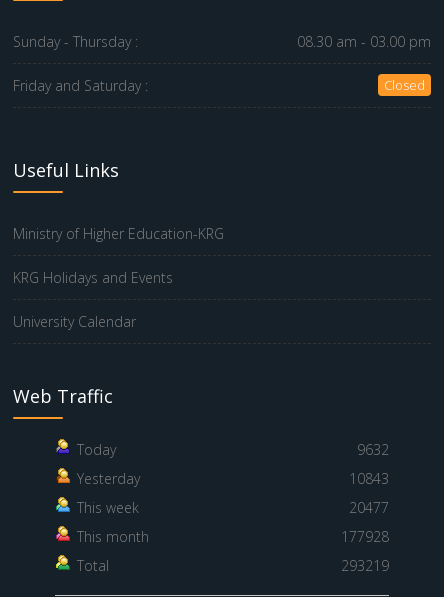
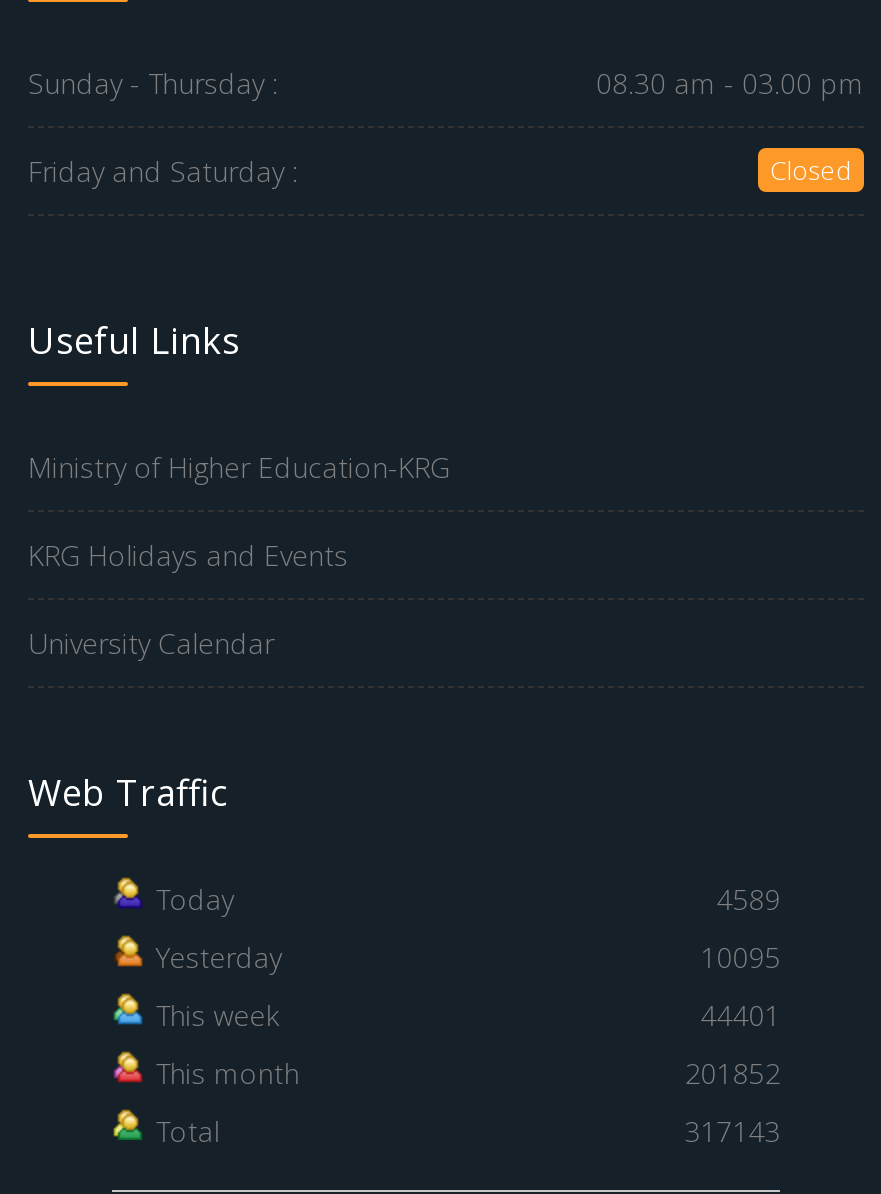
- 9632
+ 4589

- 10843
+ 10095

- 20477
+ 44401

- 177928
+ 201852

- 293219
+ 317143
